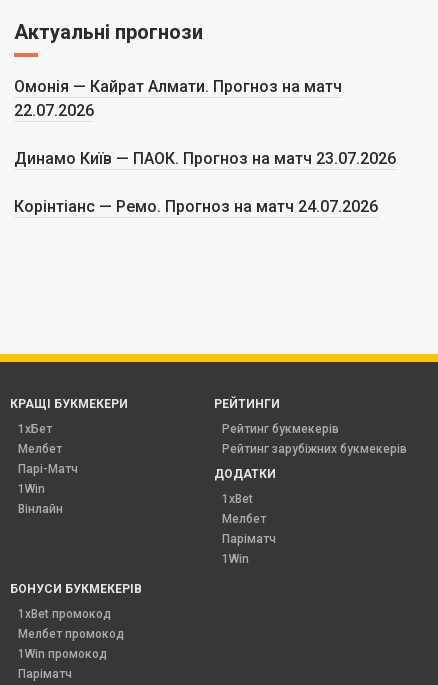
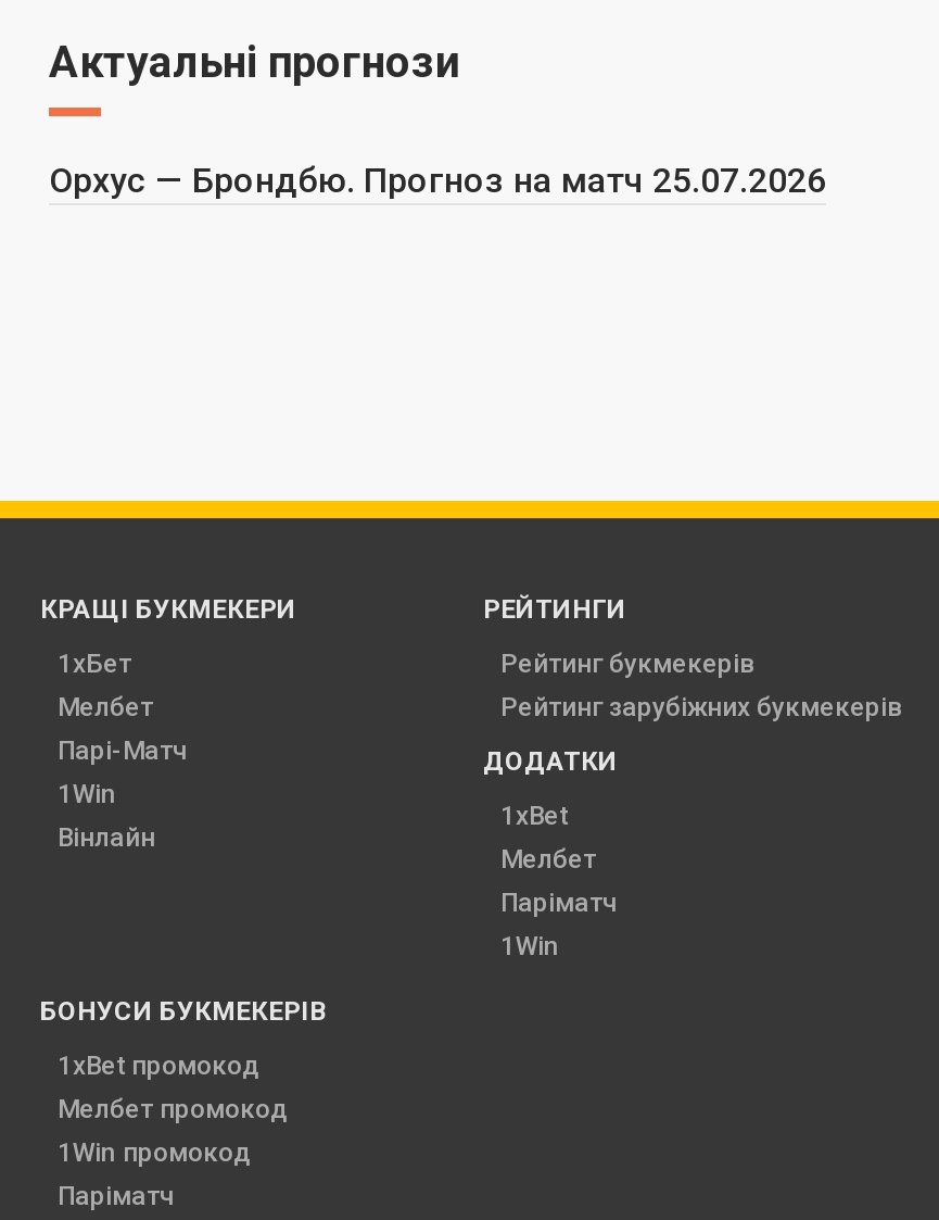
- Омонія — Кайрат Алмати. Прогноз на матч
- 22.07.2026
- Динамо Київ — ПАОК. Прогноз на матч 23.07.2026
- Корінтіанс — Ремо. Прогноз на матч 24.07.2026
+ Орхус — Брондбю. Прогноз на матч 25.07.2026
